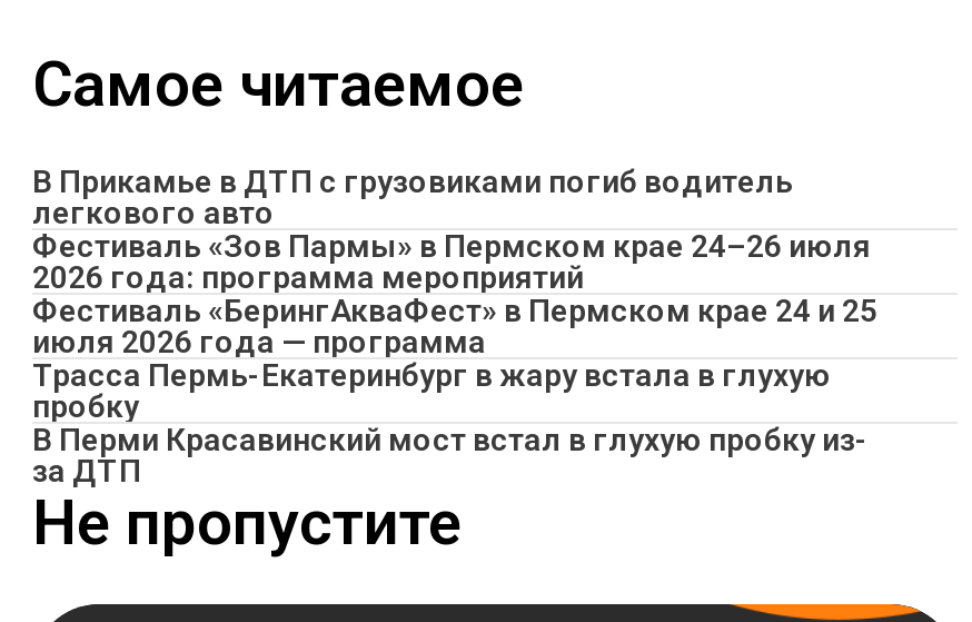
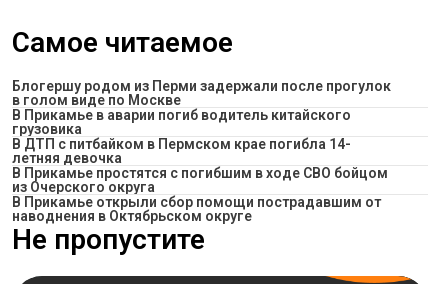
- В Прикамье в ДТП с грузовиками погиб водитель
- легкового авто
- Фестиваль «Зов Пармы» в Пермском крае 24–26 июля
- 2026 года: программа мероприятий
- Фестиваль «БерингАкваФест» в Пермском крае 24 и 25
- июля 2026 года — программа
- Трасса Пермь-Екатеринбург в жару встала в глухую
- пробку
- В Перми Красавинский мост встал в глухую пробку из-
- за ДТП
+ Блогершу родом из Перми задержали после прогулок
+ в голом виде по Москве
+ В Прикамье в аварии погиб водитель китайского
+ грузовика
+ В ДТП с питбайком в Пермском крае погибла 14-
+ летняя девочка
+ В Прикамье простятся с погибшим в ходе СВО бойцом
+ из Очерского округа
+ В Прикамье открыли сбор помощи пострадавшим от
+ наводнения в Октябрьском округе
